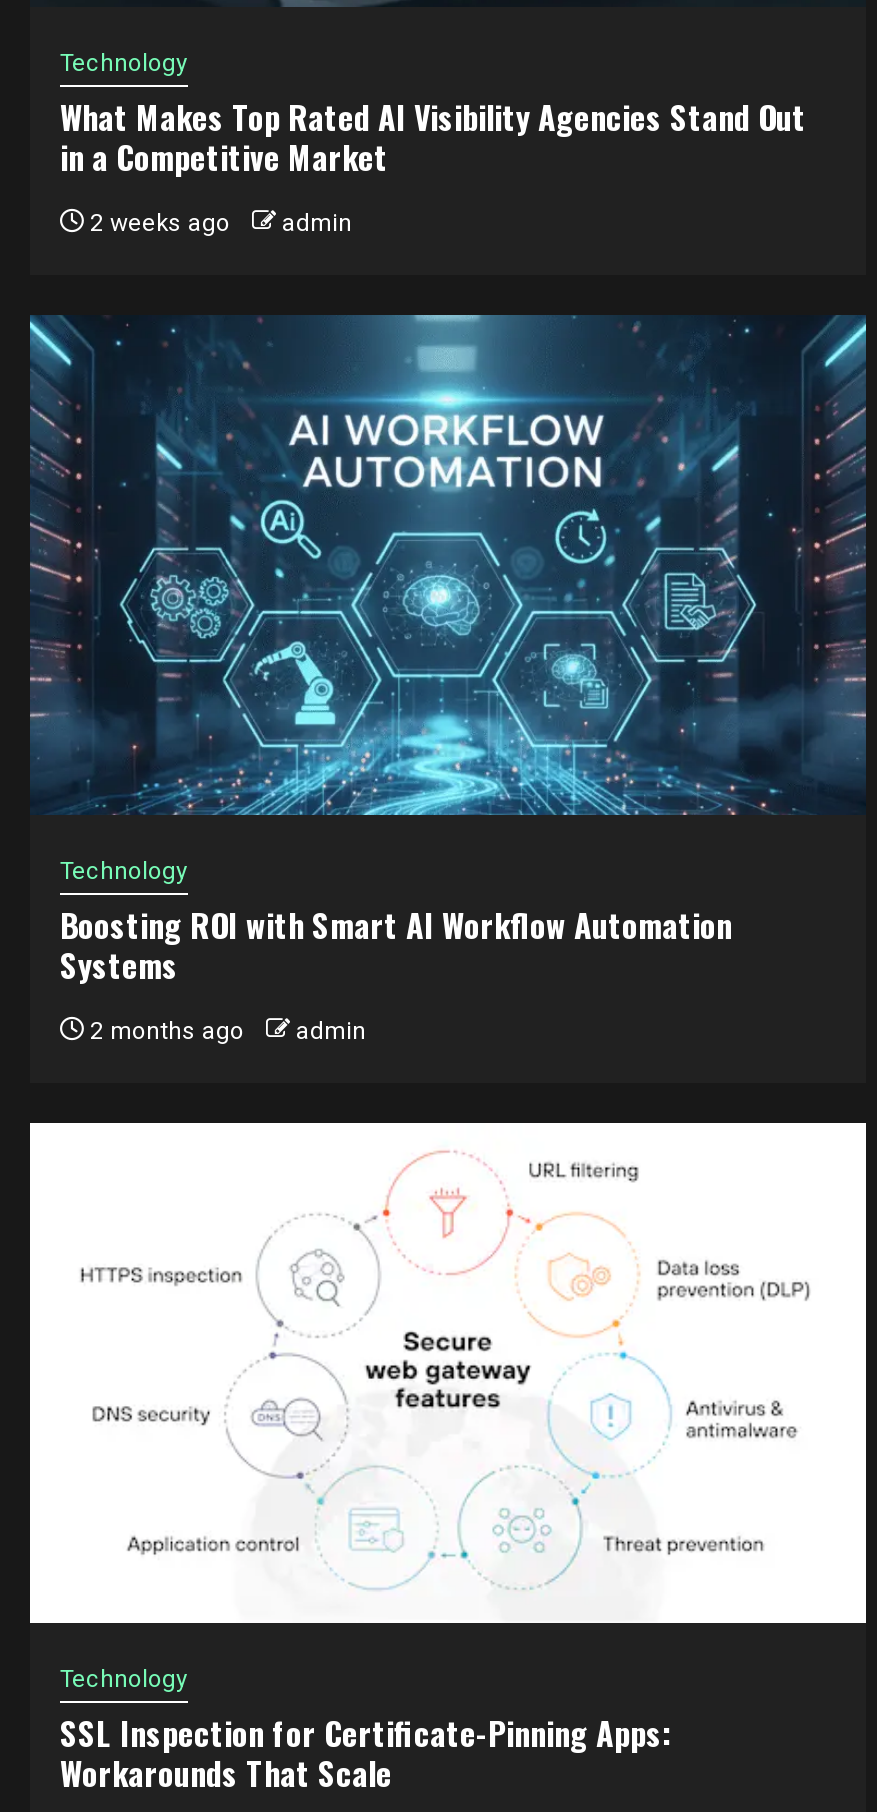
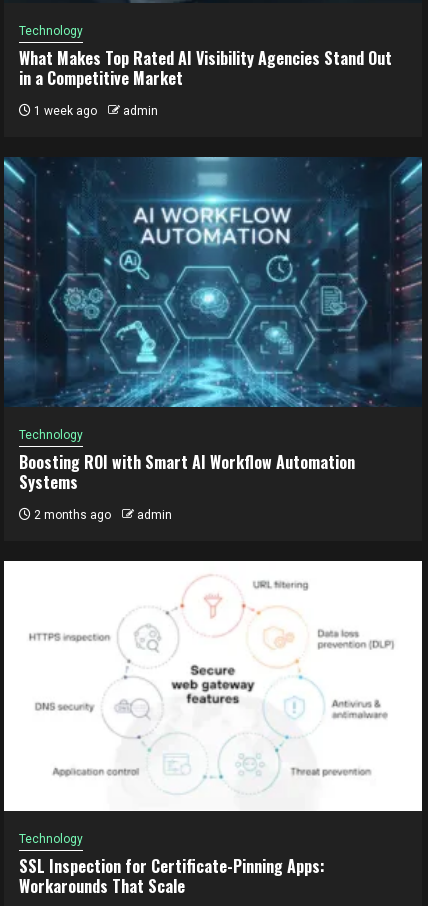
- 2 weeks ago admin
+ 1 week ago admin
